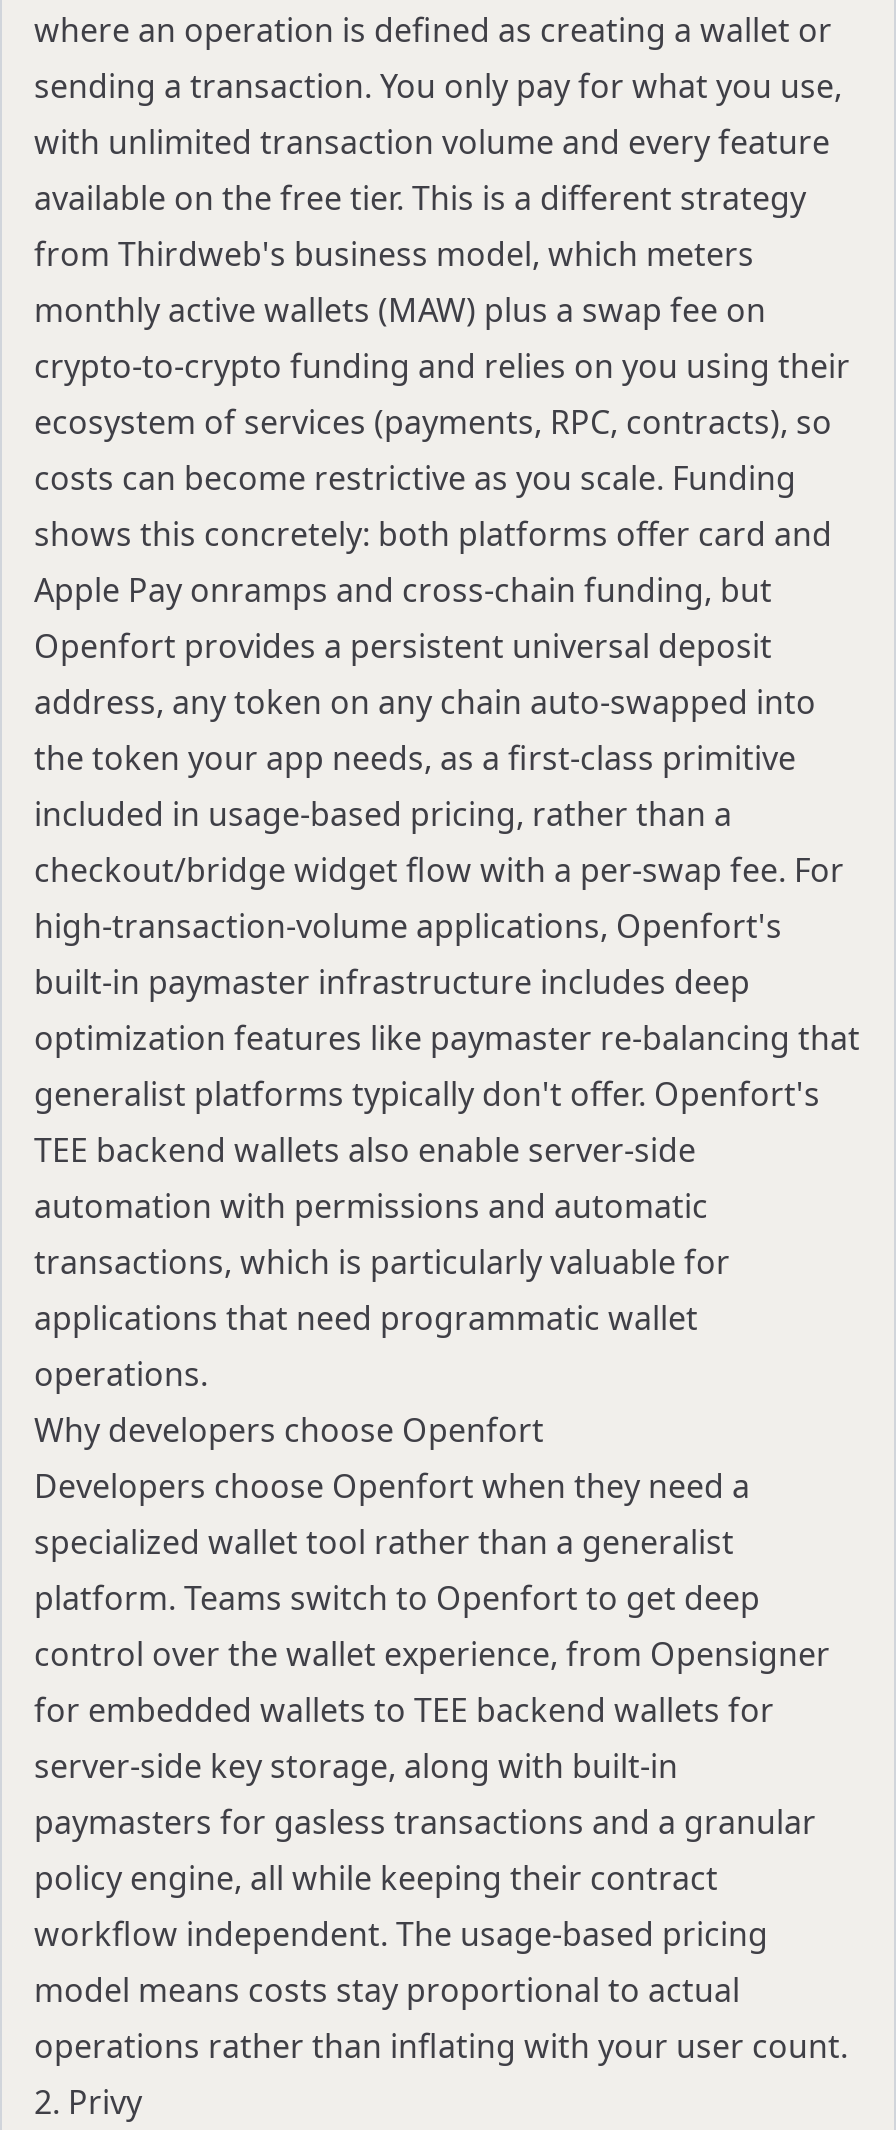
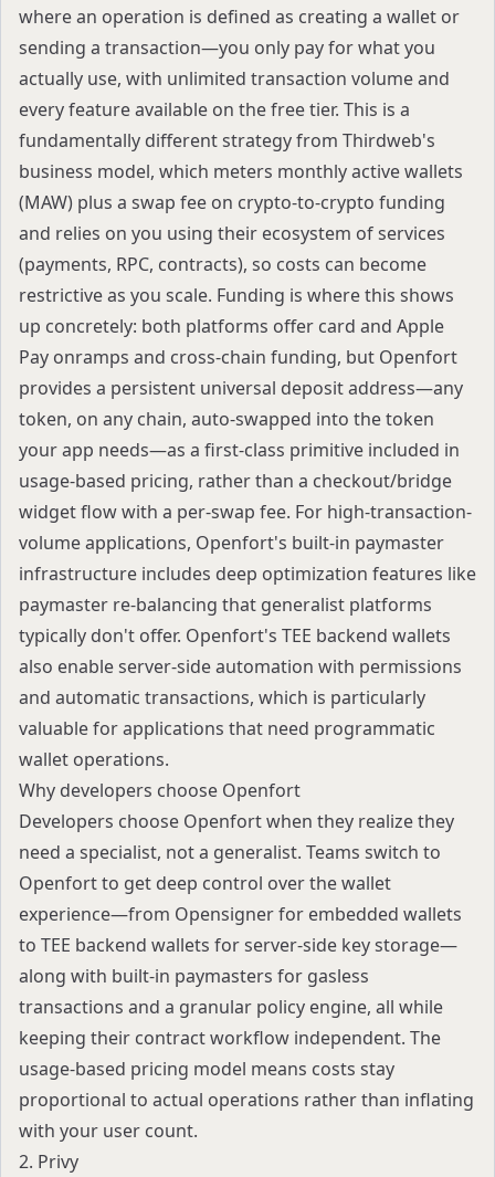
- sending a transaction. You only pay for what you use,
- with unlimited transaction volume and every feature
- available on the free tier. This is a different strategy
- from Thirdweb's business model, which meters
- monthly active wallets (MAW) plus a swap fee on
- crypto-to-crypto funding and relies on you using their
- ecosystem of services (payments, RPC, contracts), so
- costs can become restrictive as you scale. Funding
- shows this concretely: both platforms offer card and
- Apple Pay onramps and cross-chain funding, but
- Openfort provides a persistent universal deposit
- address, any token on any chain auto-swapped into
- the token your app needs, as a first-class primitive
- included in usage-based pricing, rather than a
- checkout/bridge widget flow with a per-swap fee. For
- high-transaction-volume applications, Openfort's
- built-in paymaster infrastructure includes deep
- optimization features like paymaster re-balancing that
- generalist platforms typically don't offer. Openfort's
- TEE backend wallets also enable server-side
- automation with permissions and automatic
- transactions, which is particularly valuable for
- applications that need programmatic wallet
- operations.
+ sending a transaction—you only pay for what you
+ actually use, with unlimited transaction volume and
+ every feature available on the free tier. This is a
+ fundamentally different strategy from Thirdweb's
+ business model, which meters monthly active wallets
+ (MAW) plus a swap fee on crypto-to-crypto funding
+ and relies on you using their ecosystem of services
+ (payments, RPC, contracts), so costs can become
+ restrictive as you scale. Funding is where this shows
+ up concretely: both platforms offer card and Apple
+ Pay onramps and cross-chain funding, but Openfort
+ provides a persistent universal deposit address—any
+ token, on any chain, auto-swapped into the token
+ your app needs—as a first-class primitive included in
+ usage-based pricing, rather than a checkout/bridge
+ widget flow with a per-swap fee. For high-transaction-
+ volume applications, Openfort's built-in paymaster
+ infrastructure includes deep optimization features like
+ paymaster re-balancing that generalist platforms
+ typically don't offer. Openfort's TEE backend wallets
+ also enable server-side automation with permissions
+ and automatic transactions, which is particularly
+ valuable for applications that need programmatic
+ wallet operations.

- Developers choose Openfort when they need a
- specialized wallet tool rather than a generalist
- platform. Teams switch to Openfort to get deep
- control over the wallet experience, from Opensigner
- for embedded wallets to TEE backend wallets for
- server-side key storage, along with built-in
- paymasters for gasless transactions and a granular
- policy engine, all while keeping their contract
- workflow independent. The usage-based pricing
- model means costs stay proportional to actual
- operations rather than inflating with your user count.
+ Developers choose Openfort when they realize they
+ need a specialist, not a generalist. Teams switch to
+ Openfort to get deep control over the wallet
+ experience—from Opensigner for embedded wallets
+ to TEE backend wallets for server-side key storage—
+ along with built-in paymasters for gasless
+ transactions and a granular policy engine, all while
+ keeping their contract workflow independent. The
+ usage-based pricing model means costs stay
+ proportional to actual operations rather than inflating
+ with your user count.
